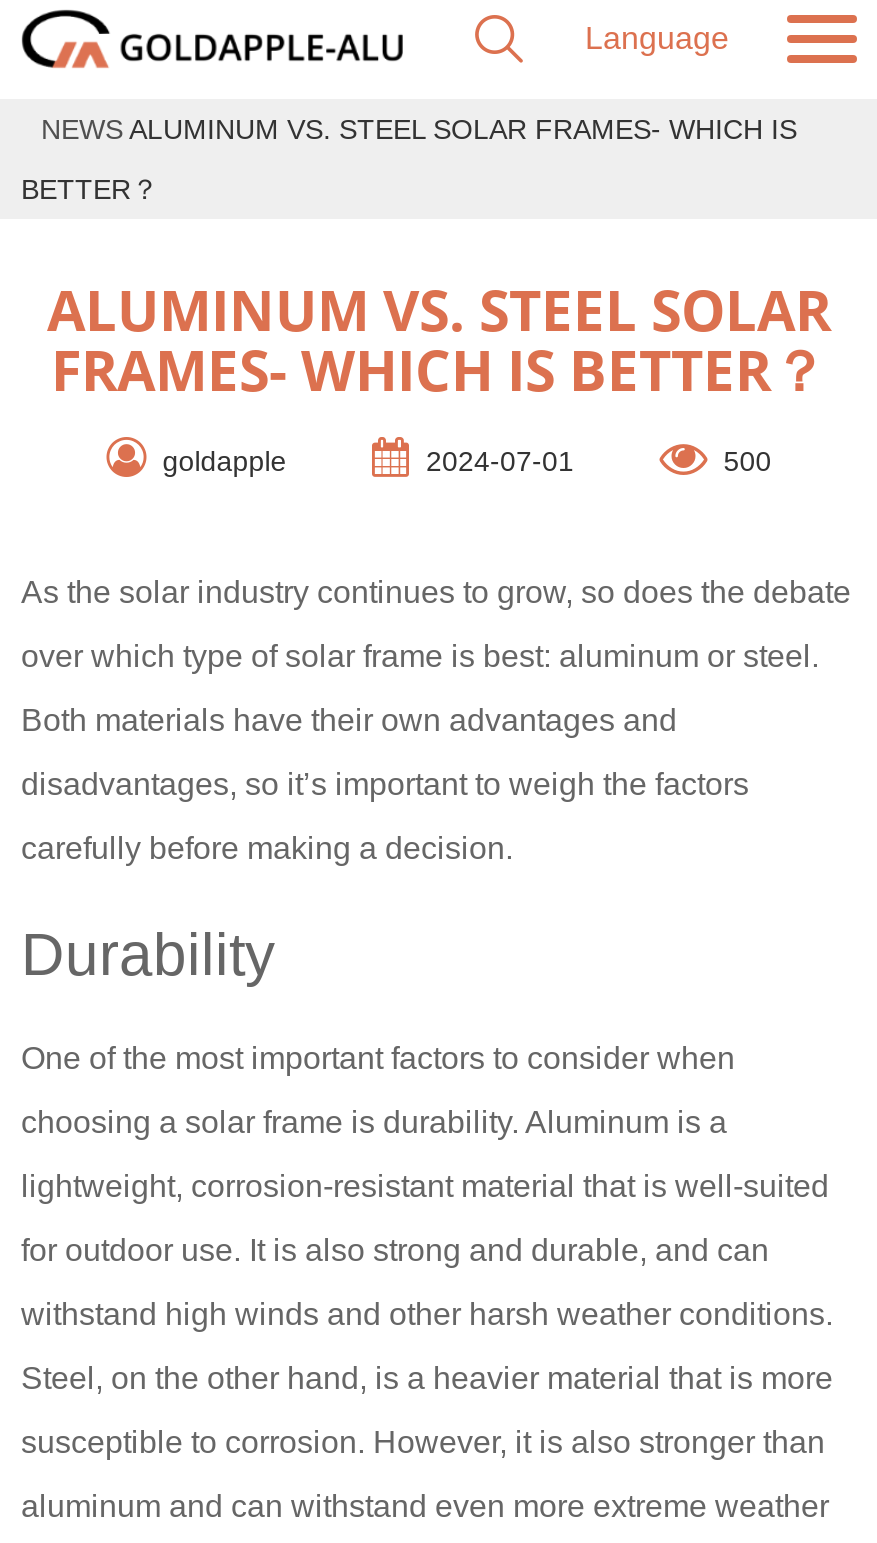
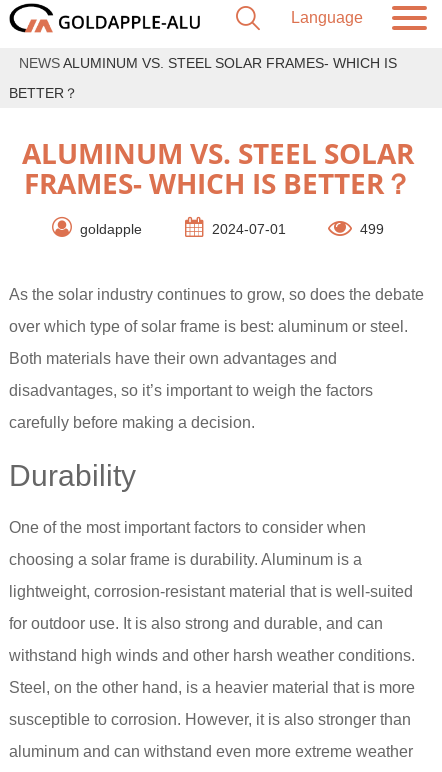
- 500
+ 499
